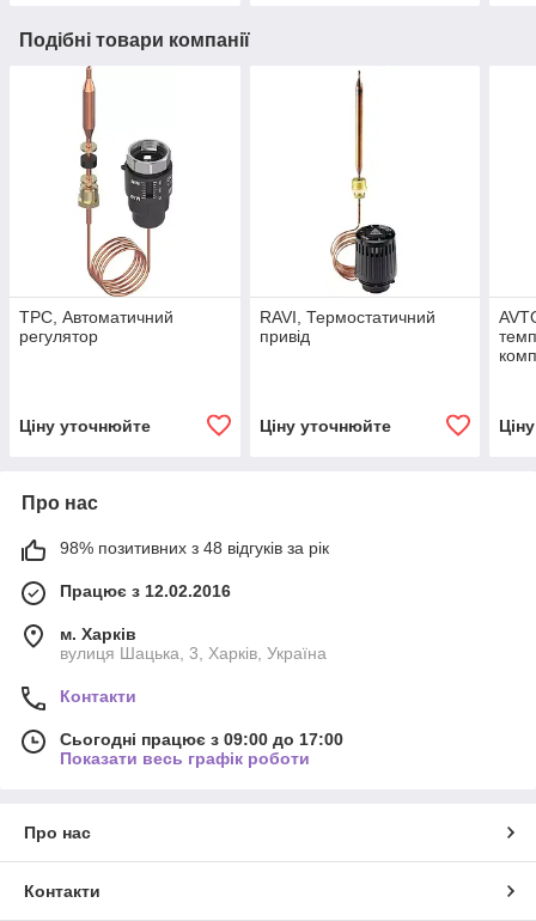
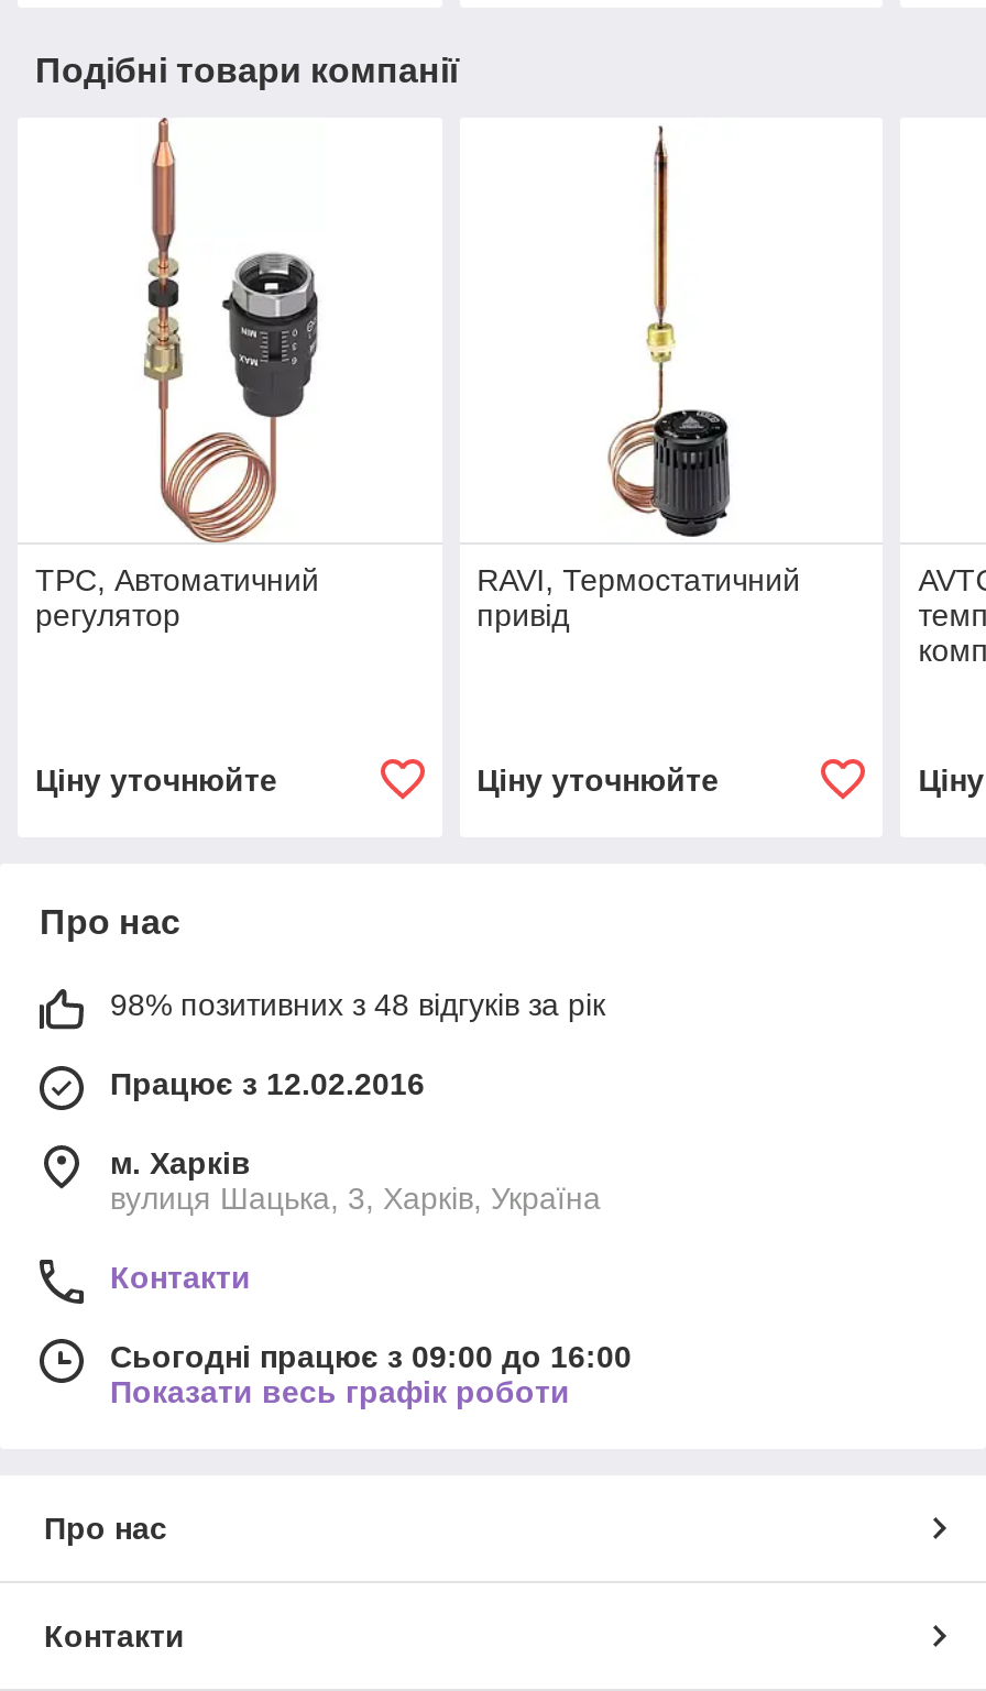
- Сьогодні працює з 09:00 до 17:00
+ Сьогодні працює з 09:00 до 16:00
